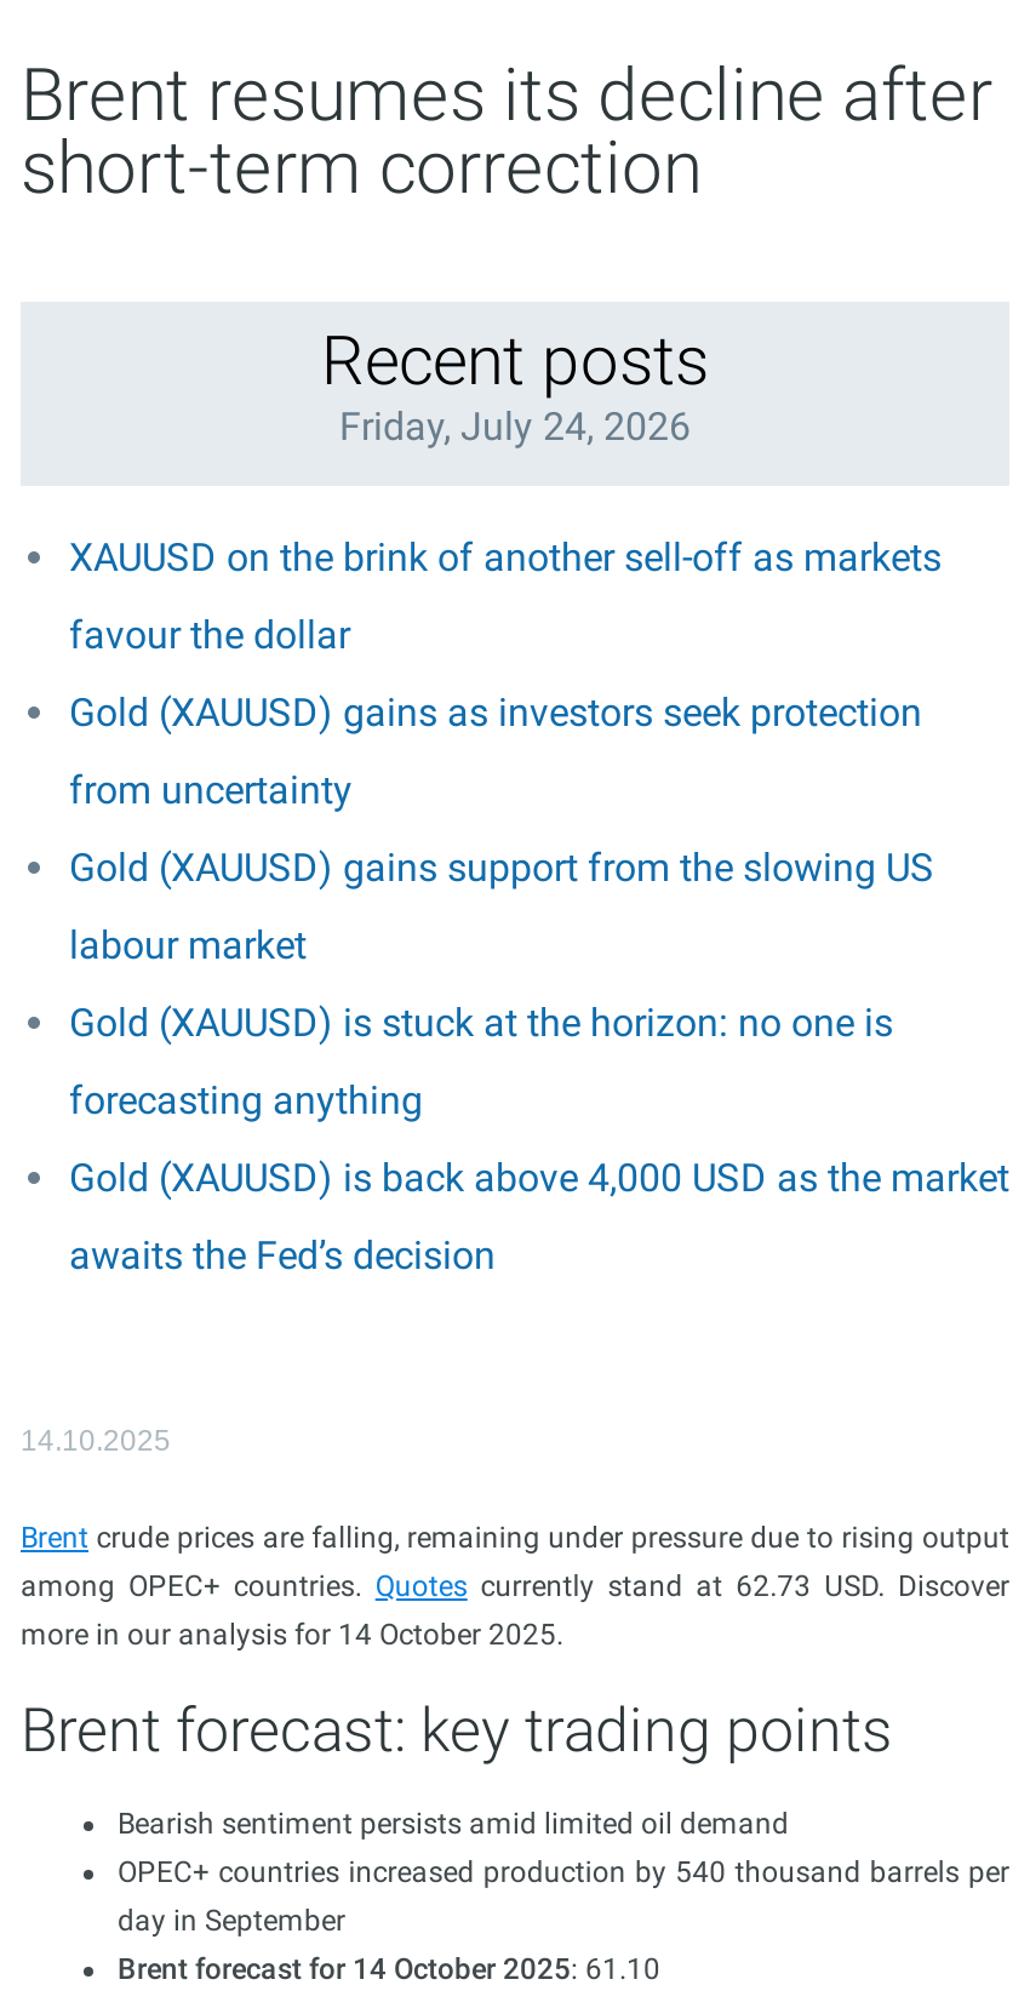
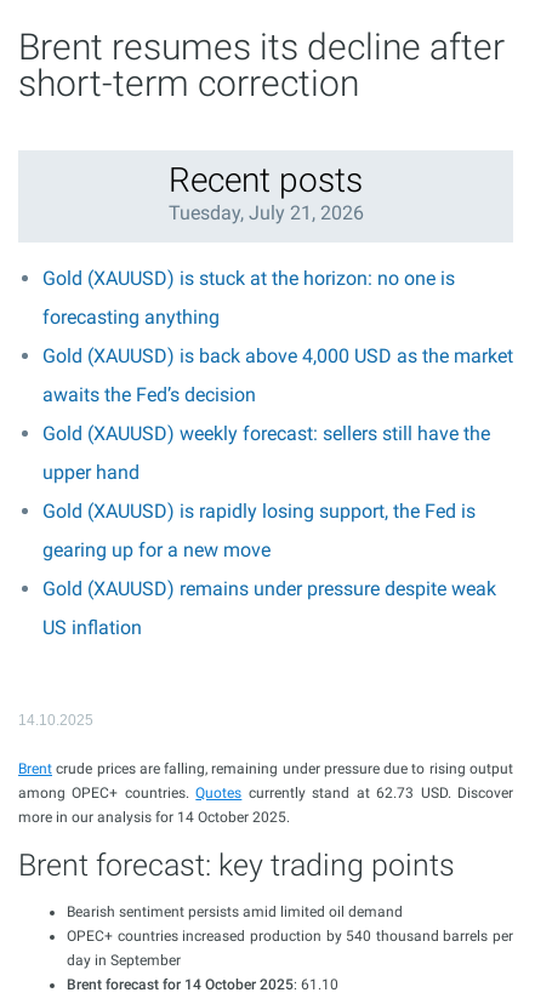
- Friday, July 24, 2026
- XAUUSD on the brink of another sell-off as markets
- favour the dollar
- Gold (XAUUSD) gains as investors seek protection
- from uncertainty
- Gold (XAUUSD) gains support from the slowing US
- labour market
+ Tuesday, July 21, 2026

moved up: Gold (XAUUSD) is stuck at the horizon: no one is | forecasting anything | Gold (XAUUSD) is back above 4,000 USD as the market | awaits the Fed’s decision

+ Gold (XAUUSD) weekly forecast: sellers still have the
+ upper hand
+ Gold (XAUUSD) is rapidly losing support, the Fed is
+ gearing up for a new move
+ Gold (XAUUSD) remains under pressure despite weak
+ US inflation
